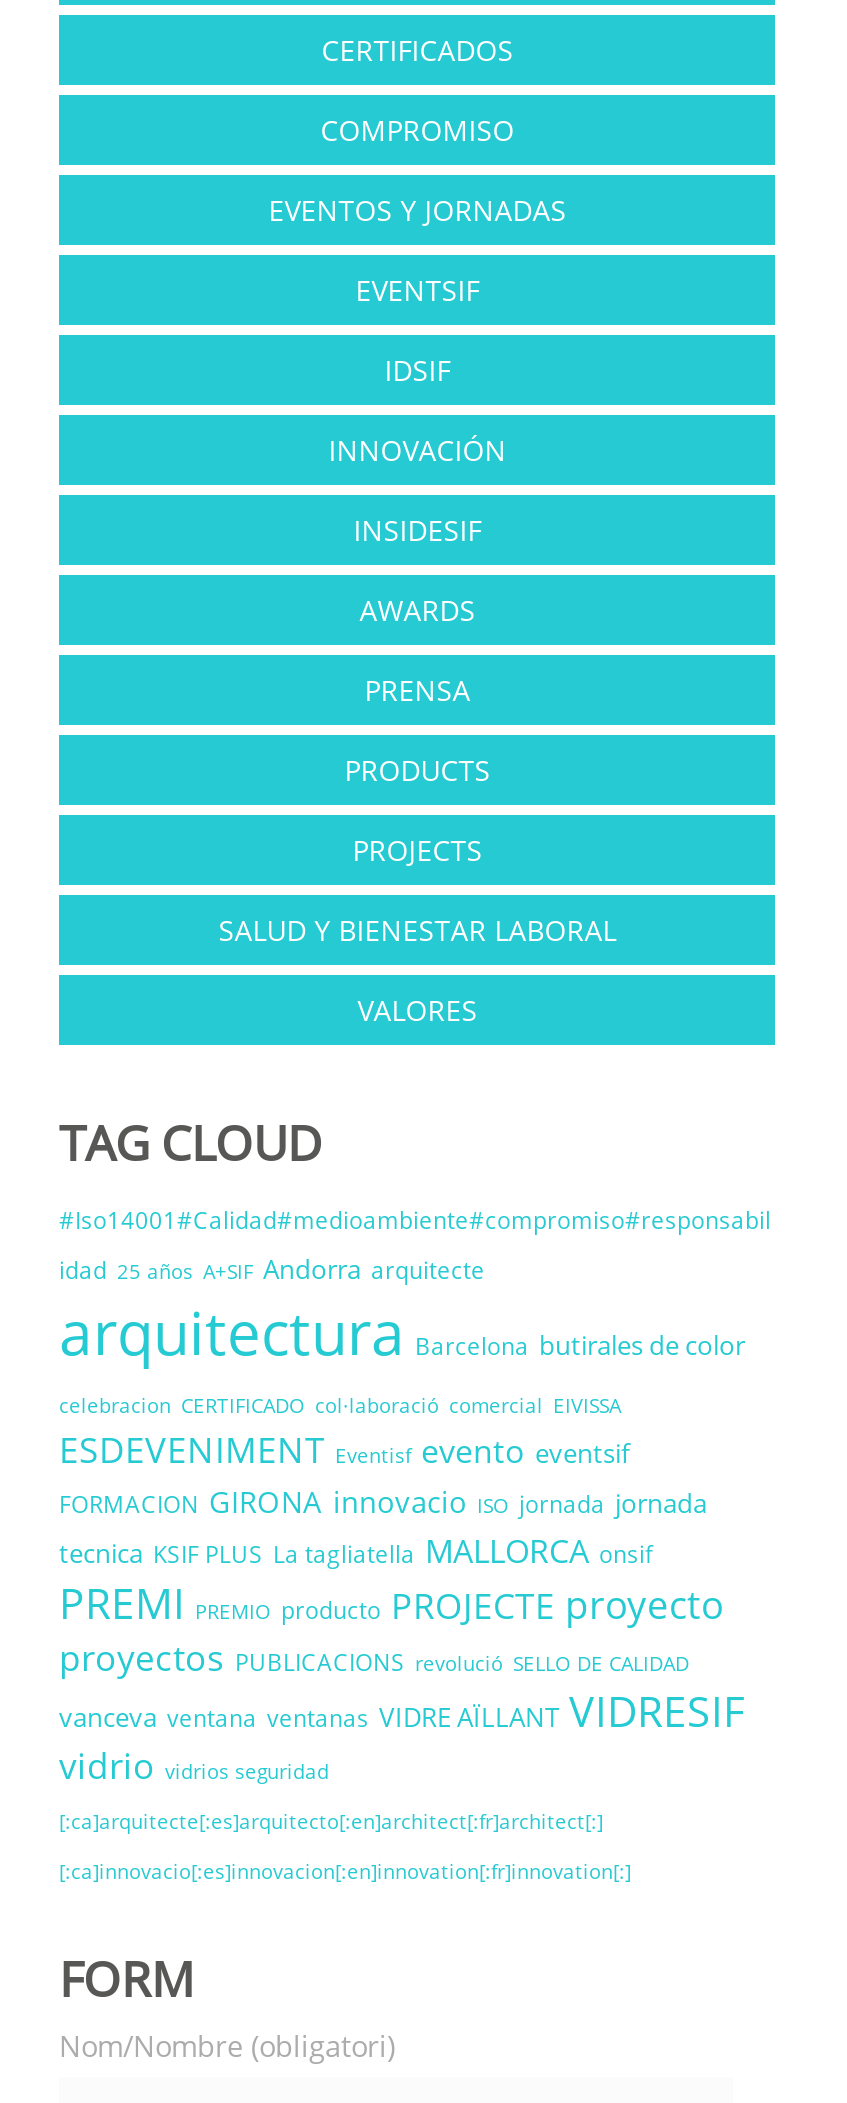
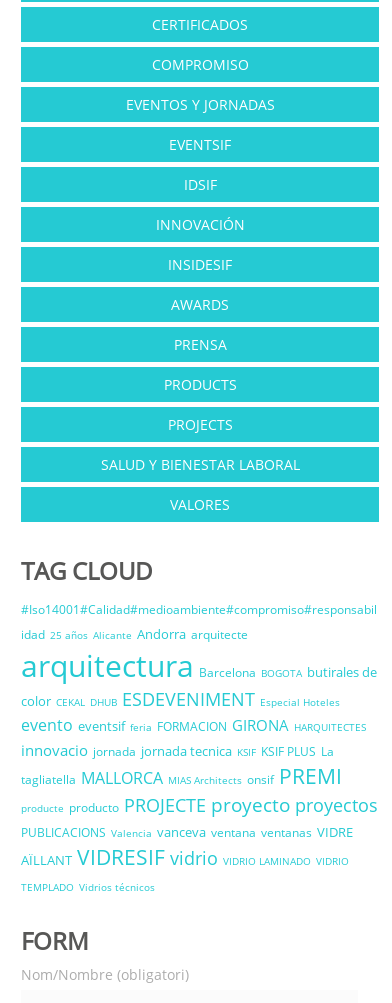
- idad 25 años A+SIF Andorra arquitecte
- arquitectura Barcelona butirales de color
- celebracion CERTIFICADO col·laboració comercial EIVISSA
- ESDEVENIMENT Eventisf evento eventsif
- FORMACION GIRONA innovacio ISO jornada jornada
- tecnica KSIF PLUS La tagliatella MALLORCA onsif
- PREMI PREMIO producto PROJECTE proyecto
- proyectos PUBLICACIONS revolució SELLO DE CALIDAD
- vanceva ventana ventanas VIDRE AÏLLANT VIDRESIF
- vidrio vidrios seguridad
- [:ca]arquitecte[:es]arquitecto[:en]architect[:fr]architect[:]
- [:ca]innovacio[:es]innovacion[:en]innovation[:fr]innovation[:]
+ idad 25 años Alicante Andorra arquitecte
+ arquitectura Barcelona BOGOTA butirales de
+ color CEKAL DHUB ESDEVENIMENT Especial Hoteles
+ evento eventsif feria FORMACION GIRONA HARQUITECTES
+ innovacio jornada jornada tecnica KSIF KSIF PLUS La
+ tagliatella MALLORCA MIAS Architects onsif PREMI
+ producte producto PROJECTE proyecto proyectos
+ PUBLICACIONS Valencia vanceva ventana ventanas VIDRE
+ AÏLLANT VIDRESIF vidrio VIDRIO LAMINADO VIDRIO
+ TEMPLADO Vidrios técnicos
